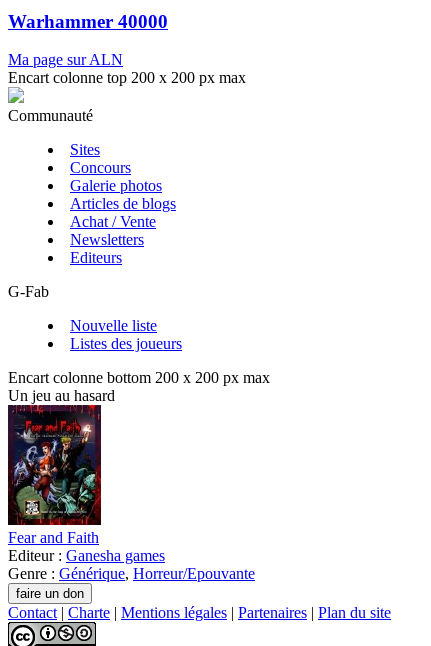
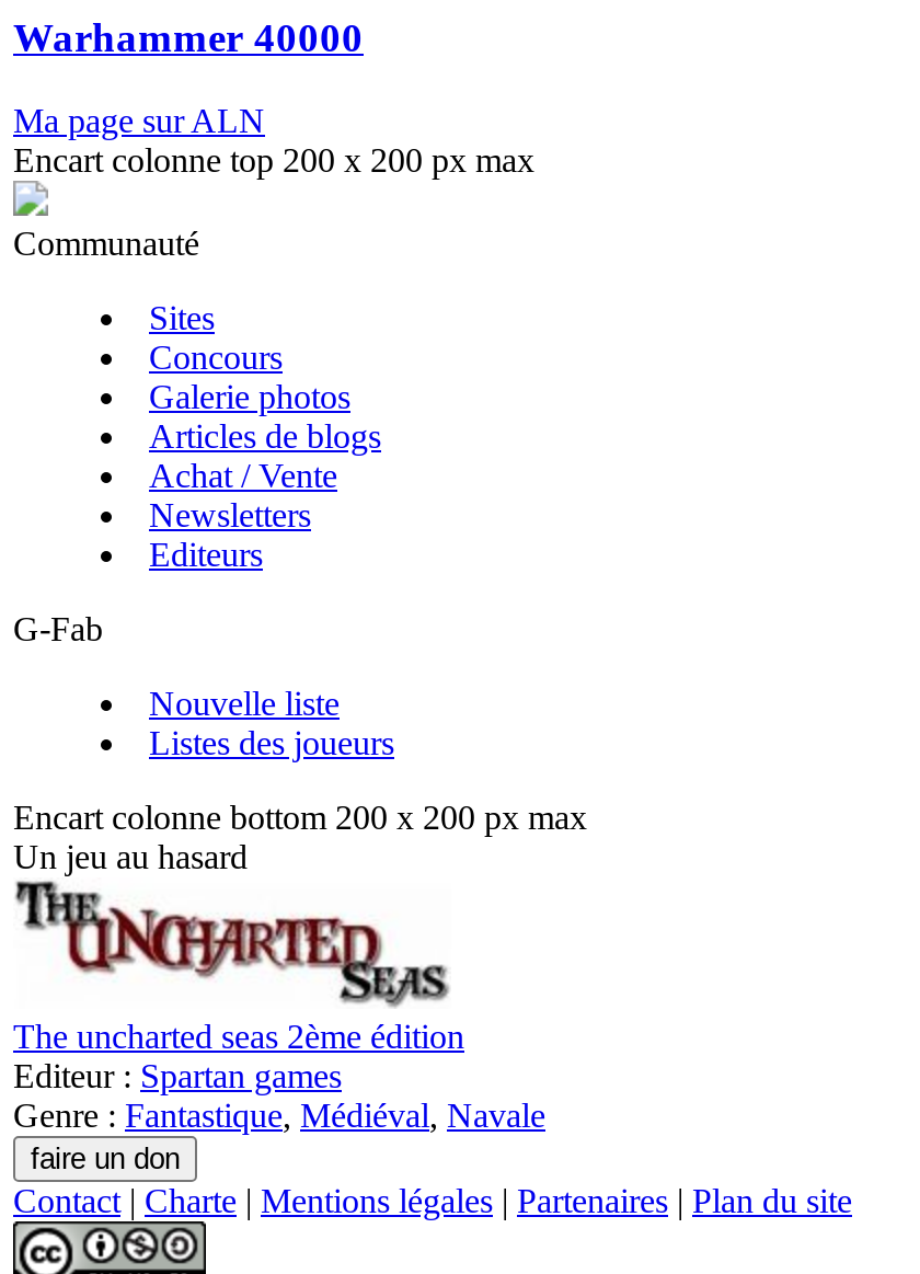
- [image]
+ [image]

- Fear and Faith
- Editeur : Ganesha games
- Genre : Générique, Horreur/Epouvante
+ The uncharted seas 2ème édition
+ Editeur : Spartan games
+ Genre : Fantastique, Médiéval, Navale
